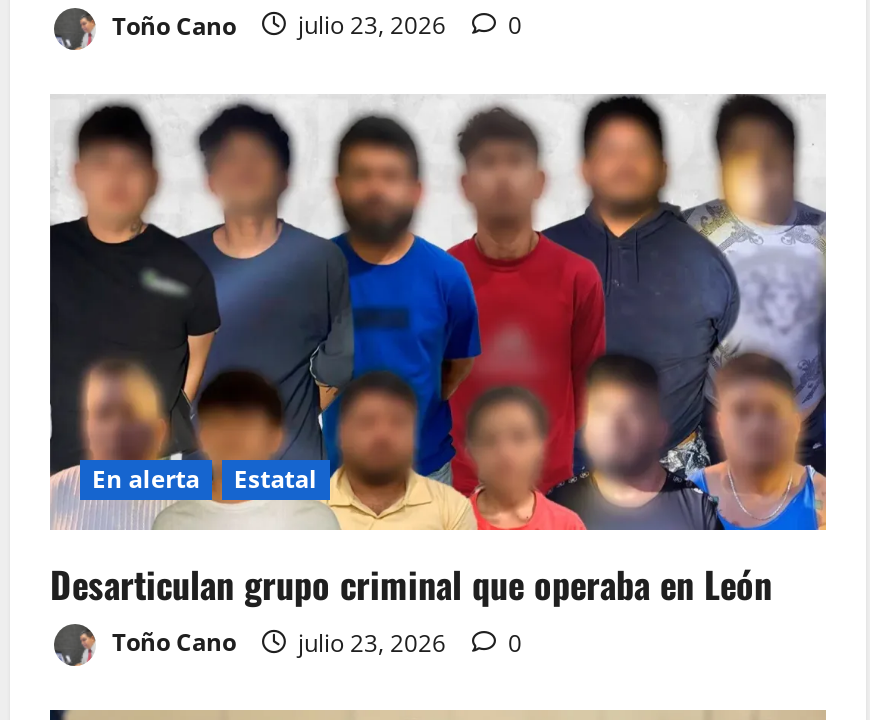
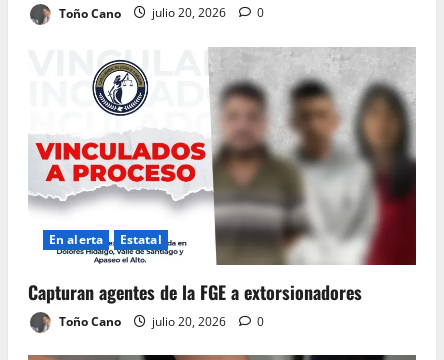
- Toño Cano julio 23, 2026 0
+ Toño Cano julio 20, 2026 0

- [image]
- Desarticulan grupo criminal que operaba en León
+ [image]
+ Capturan agentes de la FGE a extorsionadores

- Toño Cano julio 23, 2026 0
+ Toño Cano julio 20, 2026 0
